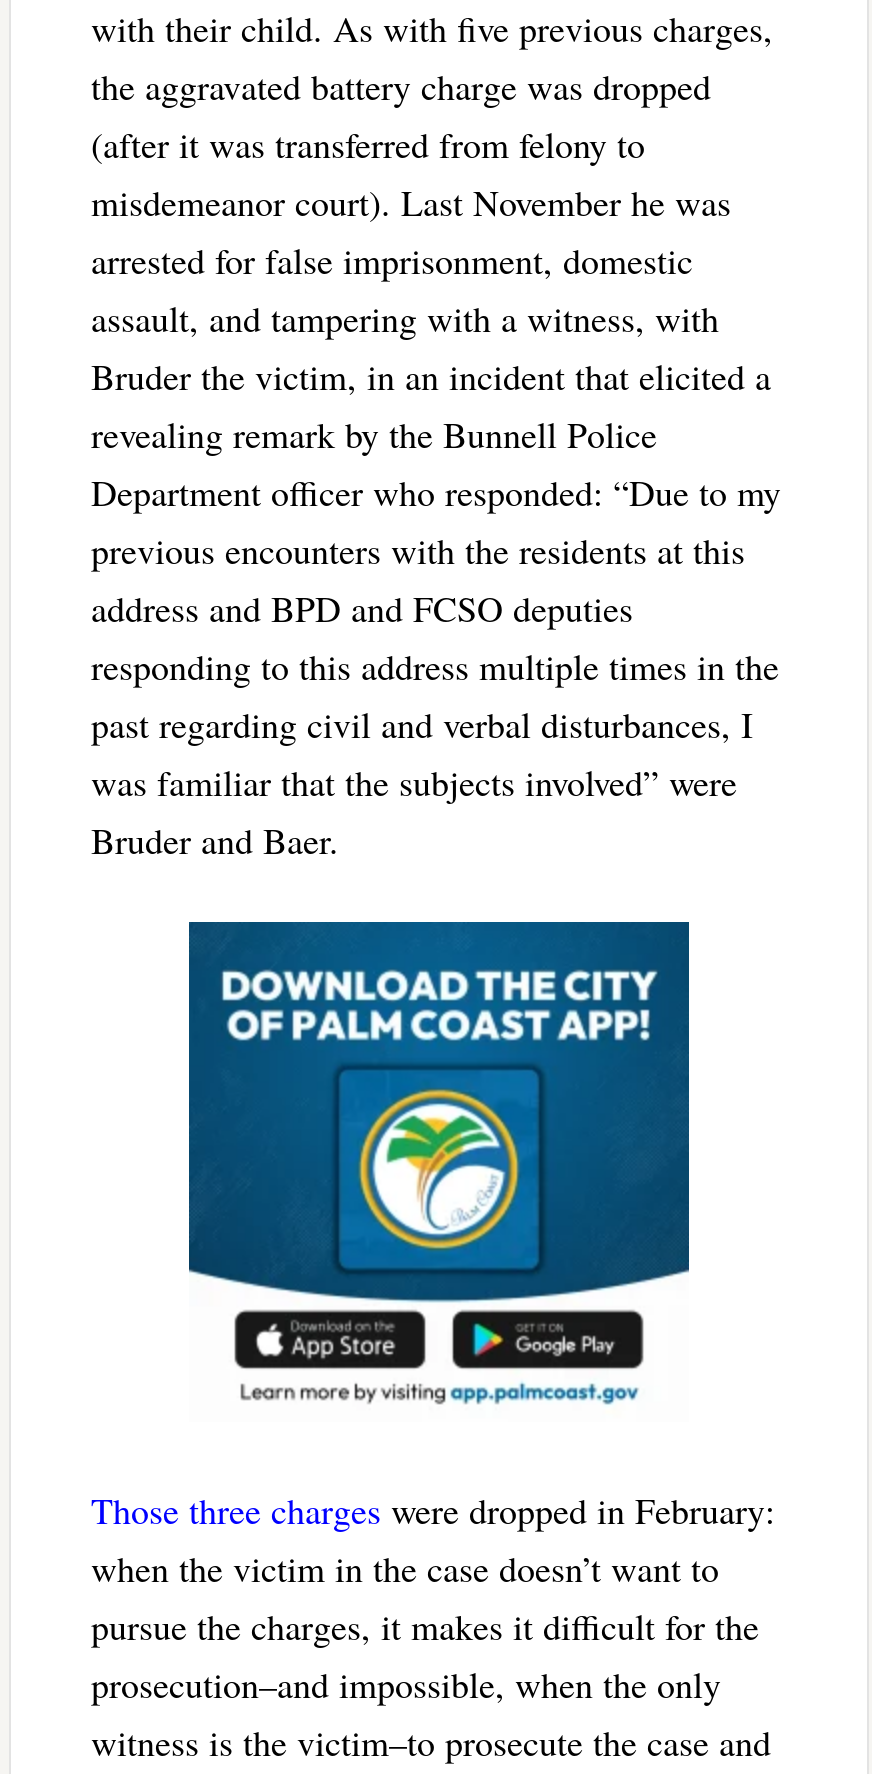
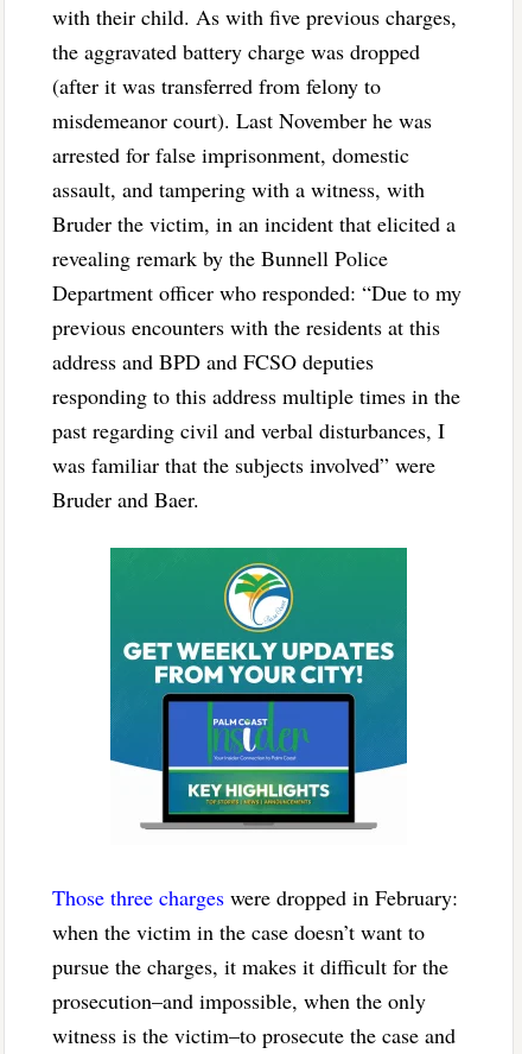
- [image]
+ [image]
